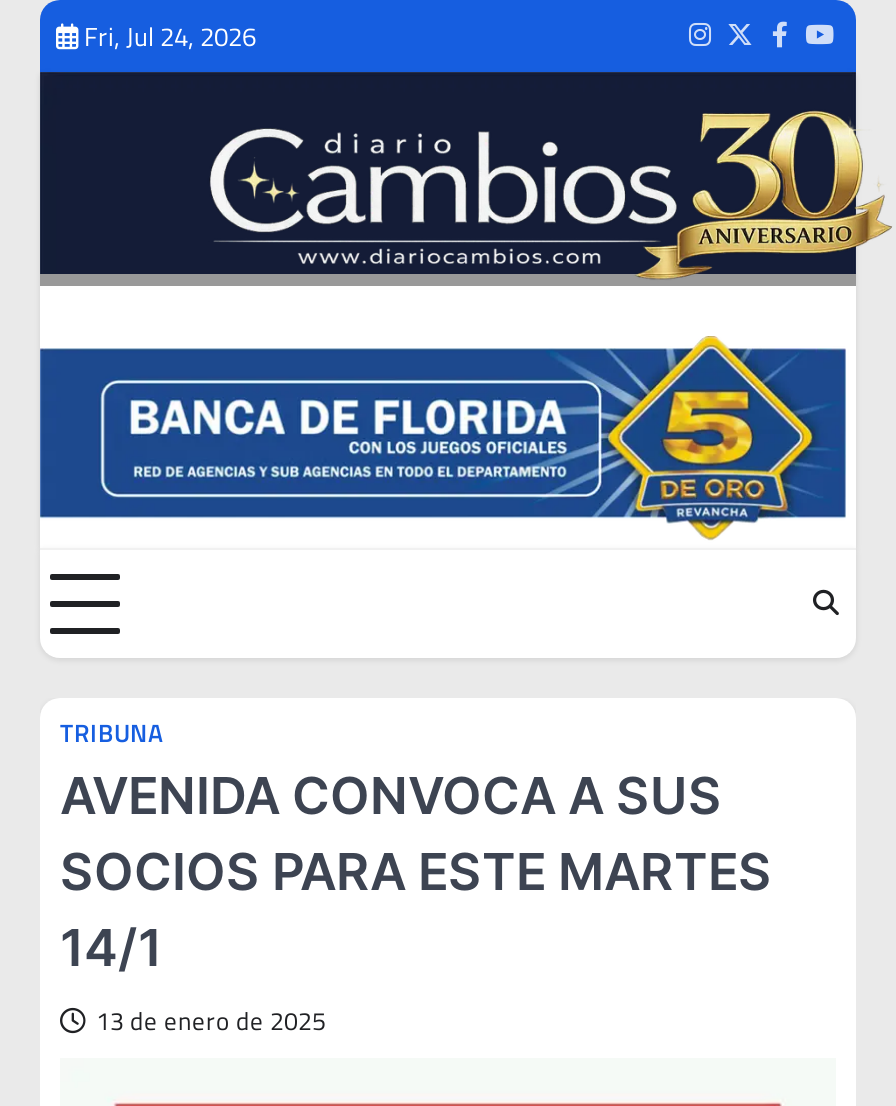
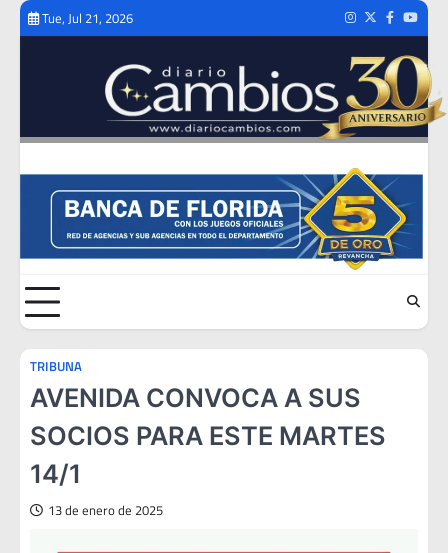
- Fri, Jul 24, 2026
+ Tue, Jul 21, 2026
